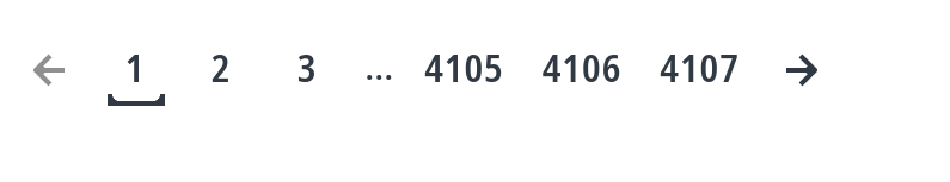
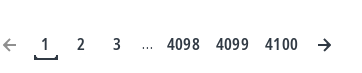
- 4105
+ 4098

- 4106
+ 4099

- 4107
+ 4100
